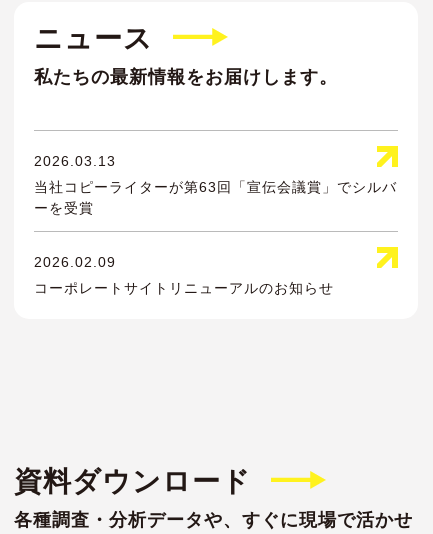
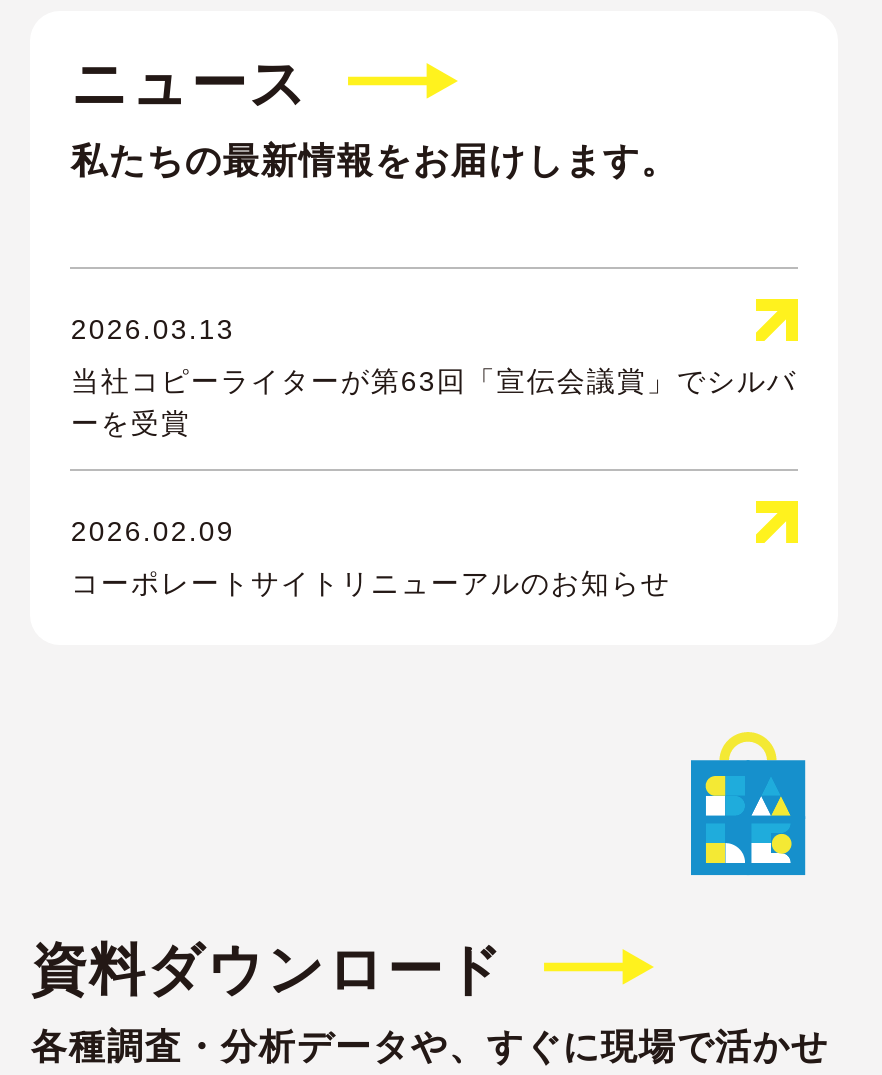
+ [image]
